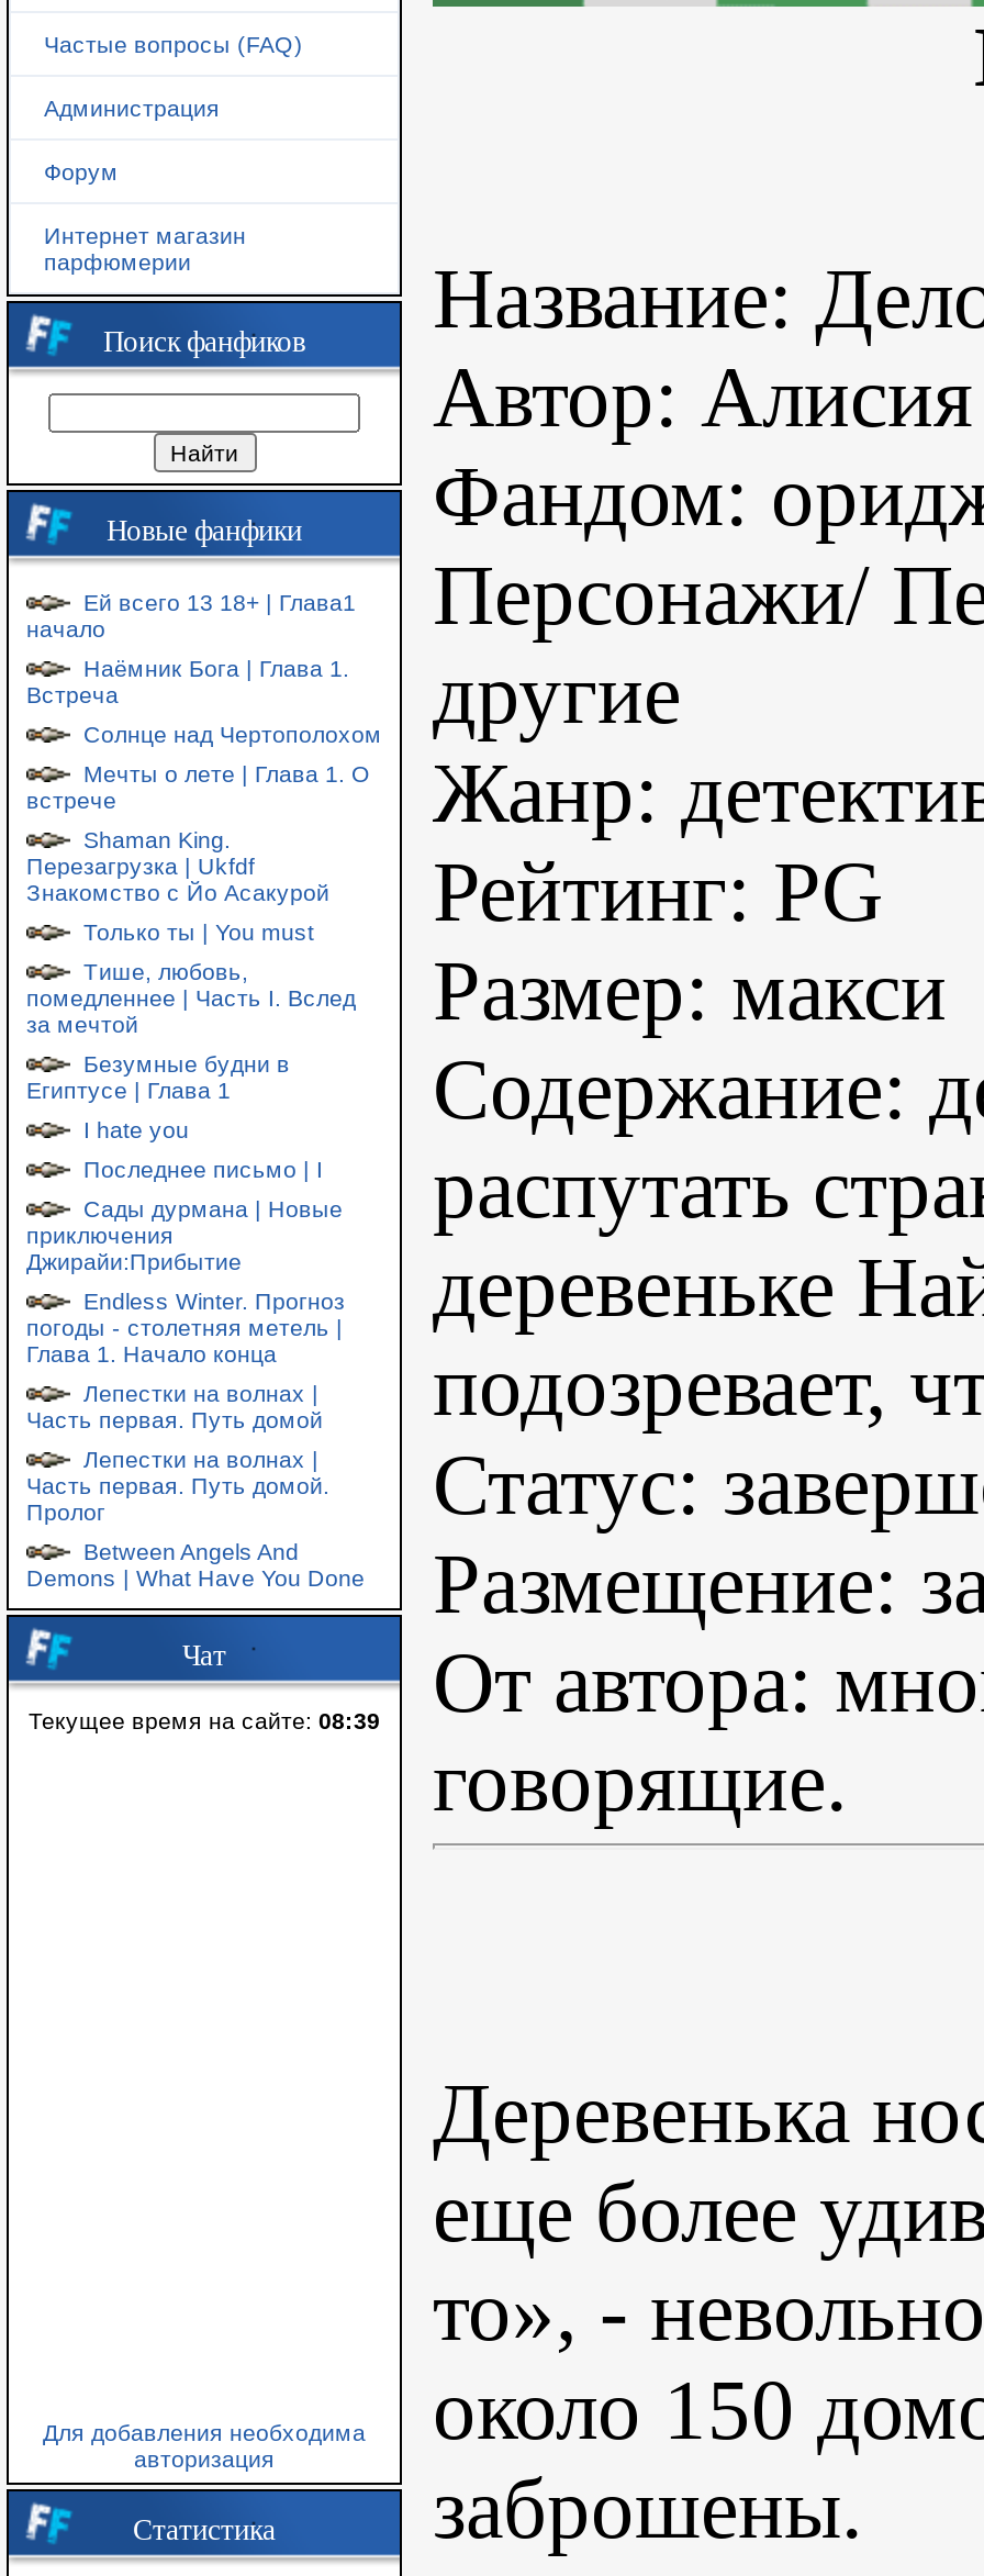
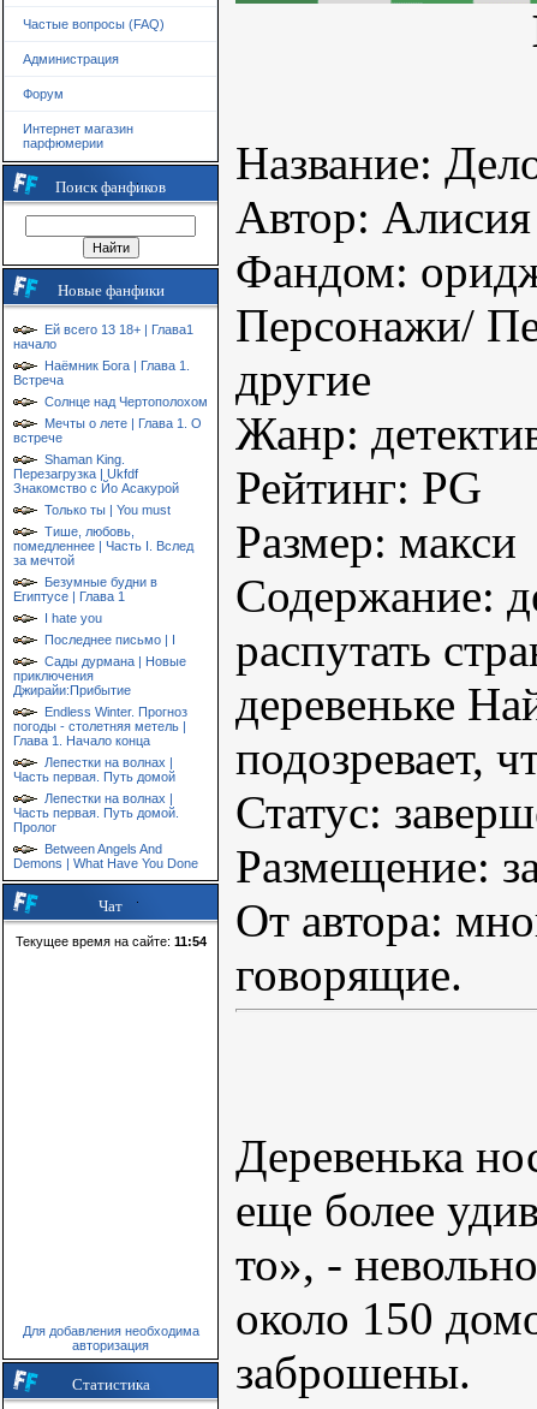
- Текущее время на сайте: 08:39
+ Текущее время на сайте: 11:54
